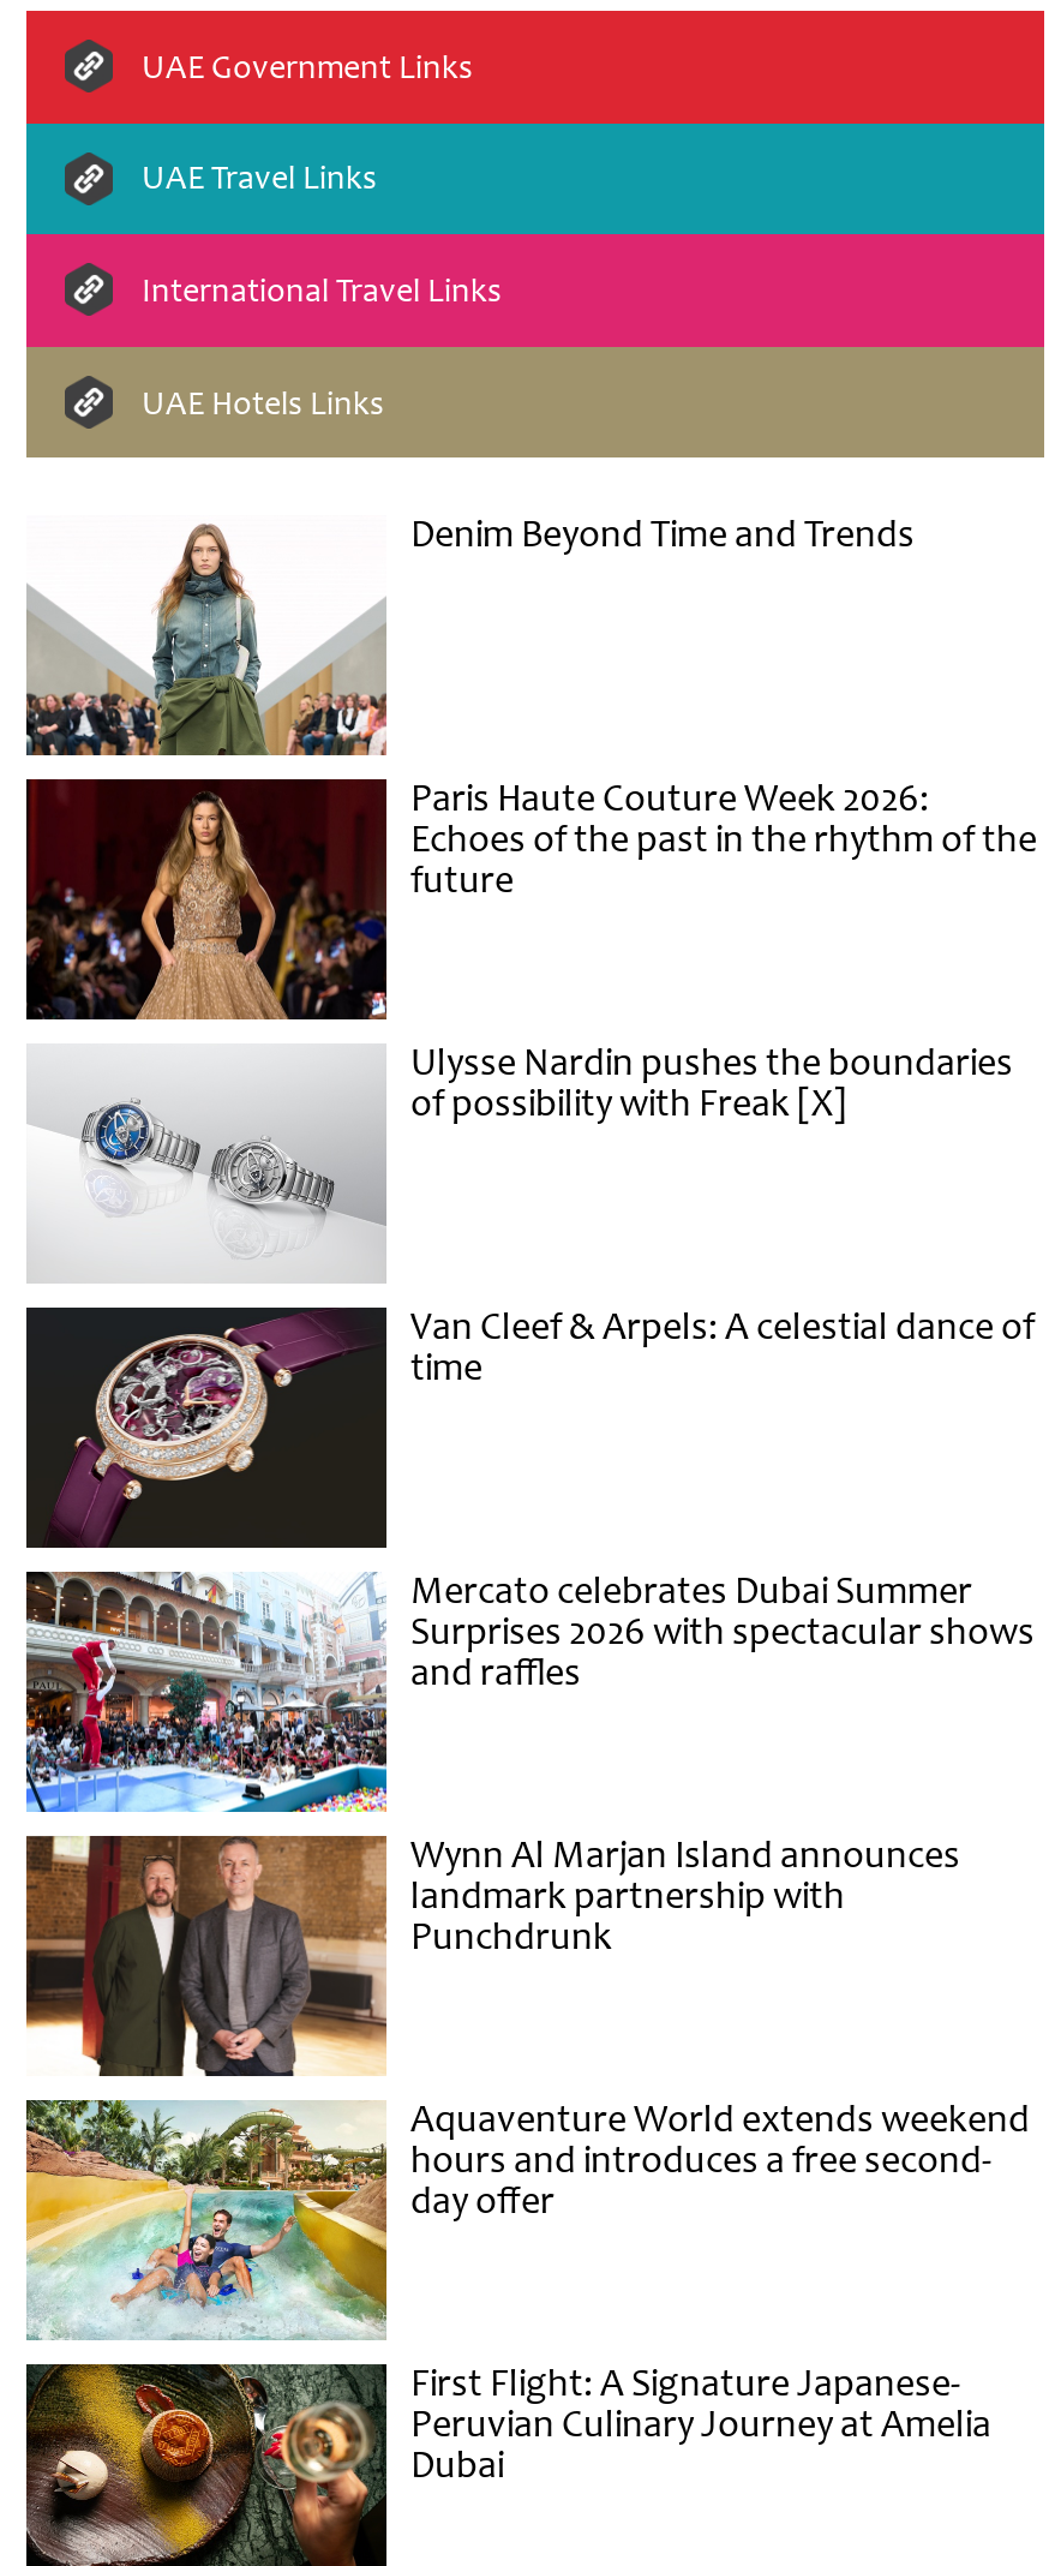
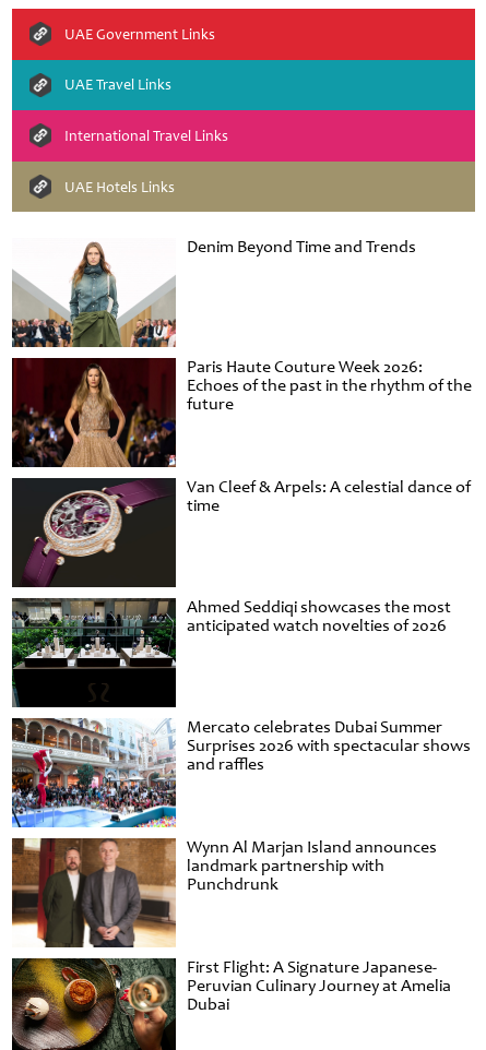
- [image]
- Ulysse Nardin pushes the boundaries
- of possibility with Freak [X]

+ [image]
+ Ahmed Seddiqi showcases the most
+ anticipated watch novelties of 2026

- [image]
- Aquaventure World extends weekend
- hours and introduces a free second-
- day offer
